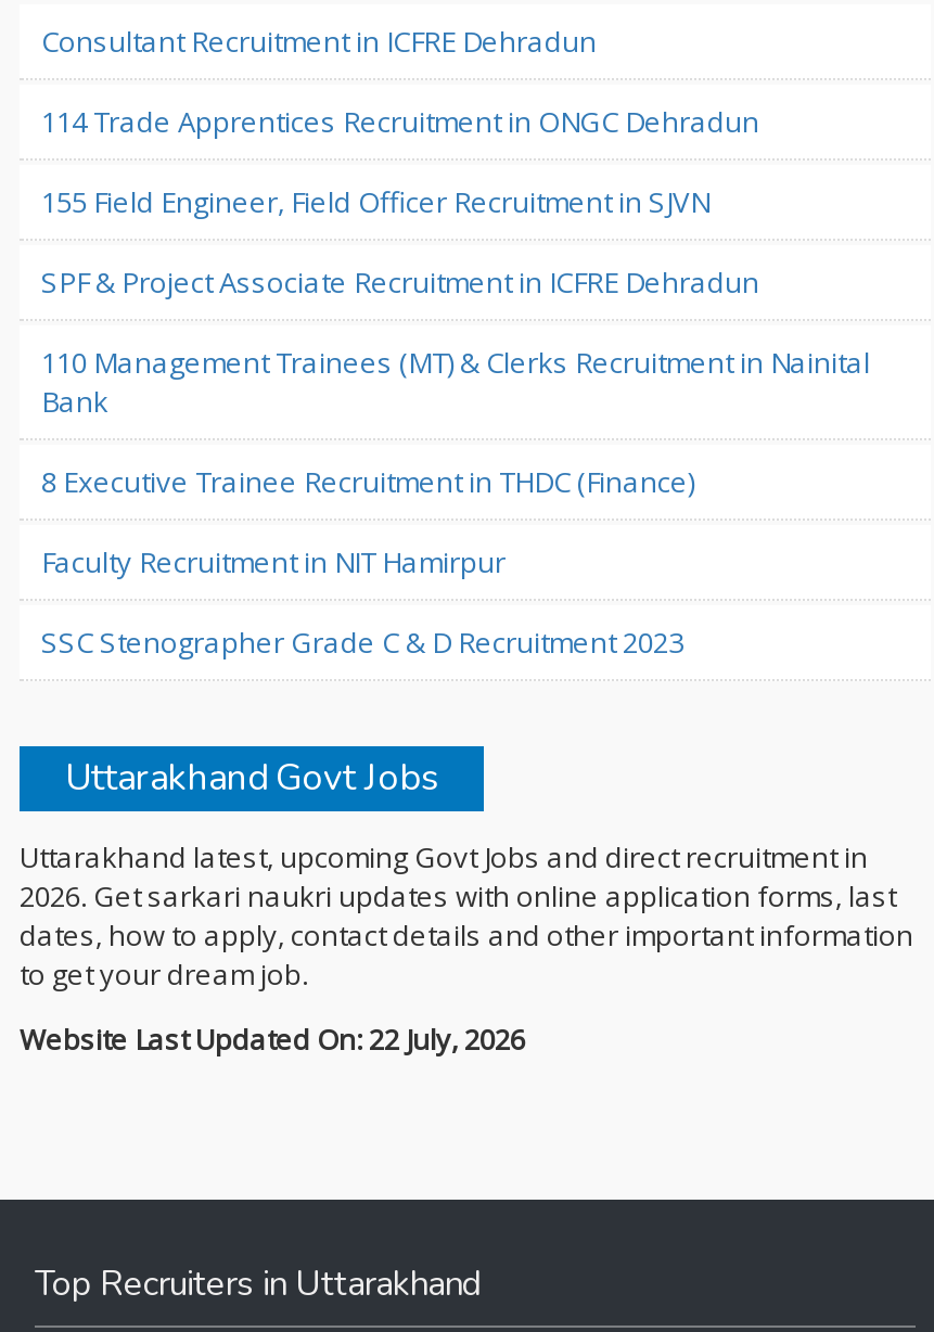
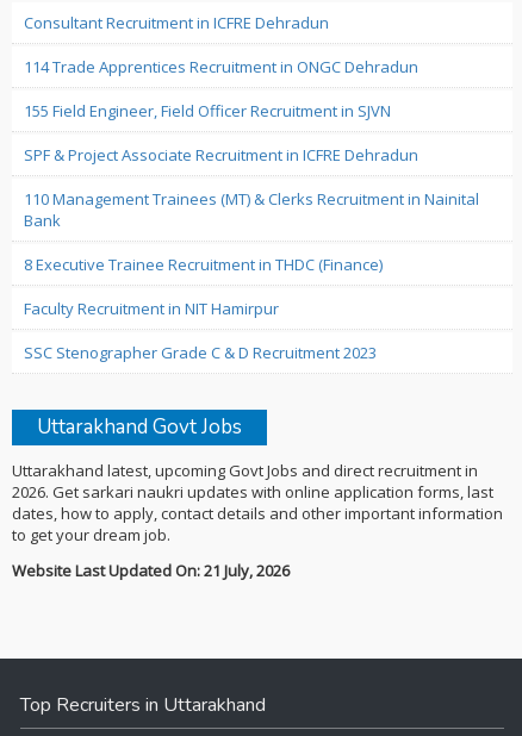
- Website Last Updated On: 22 July, 2026
+ Website Last Updated On: 21 July, 2026
